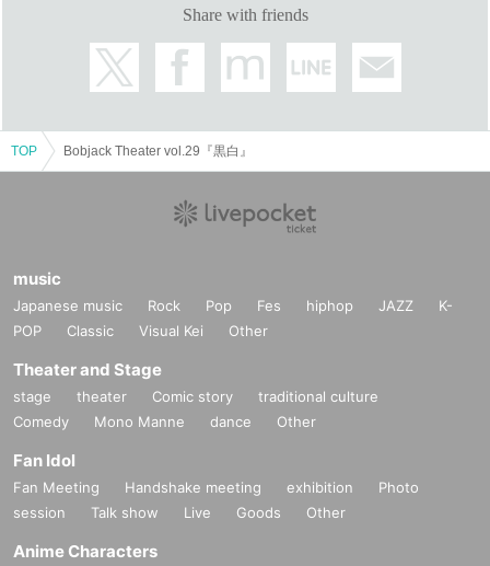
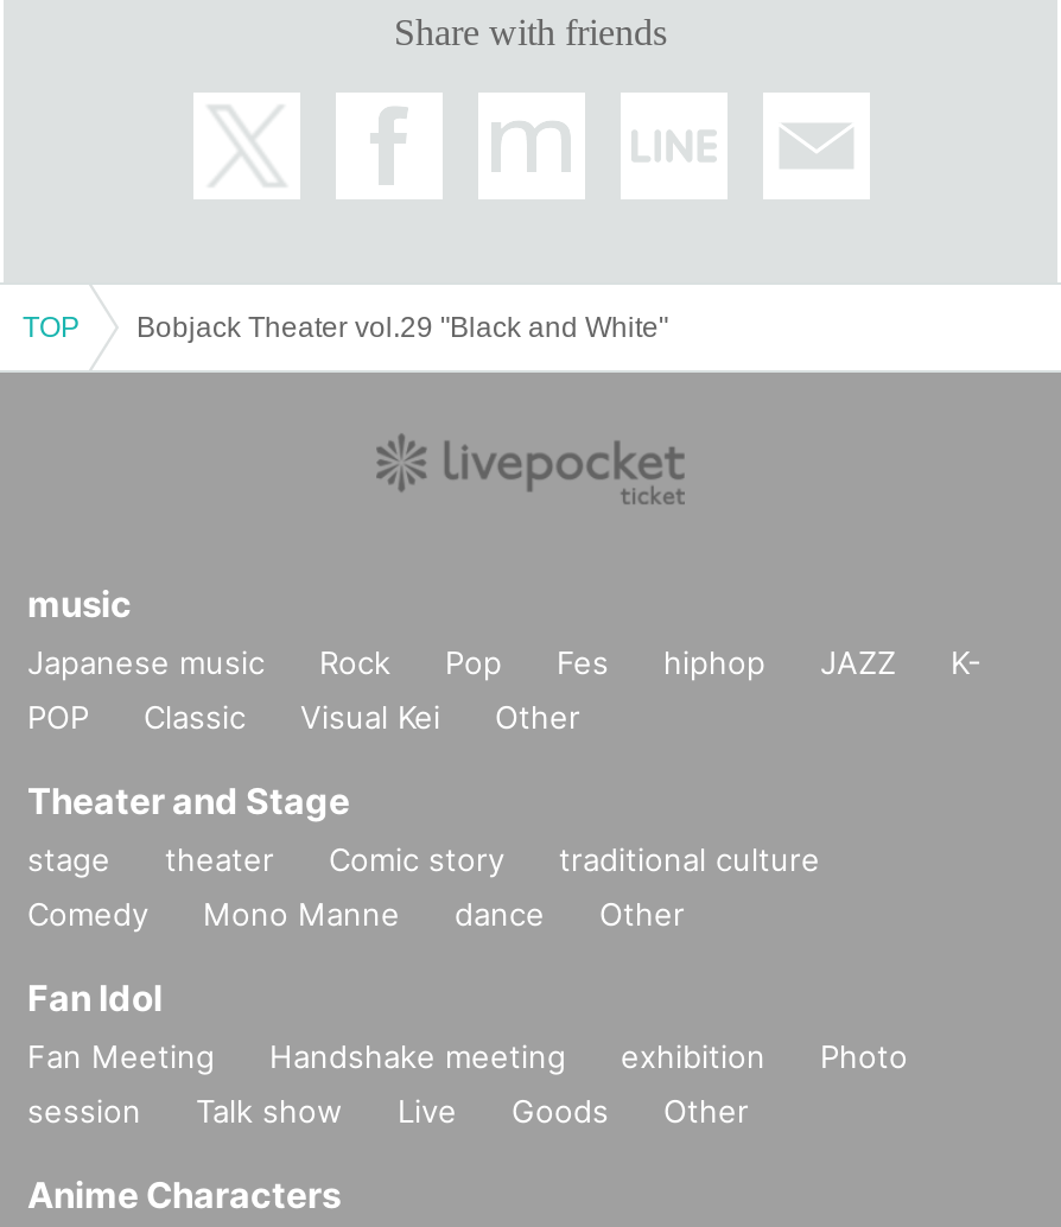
- Bobjack Theater vol.29『黒白』
+ Bobjack Theater vol.29 "Black and White"
